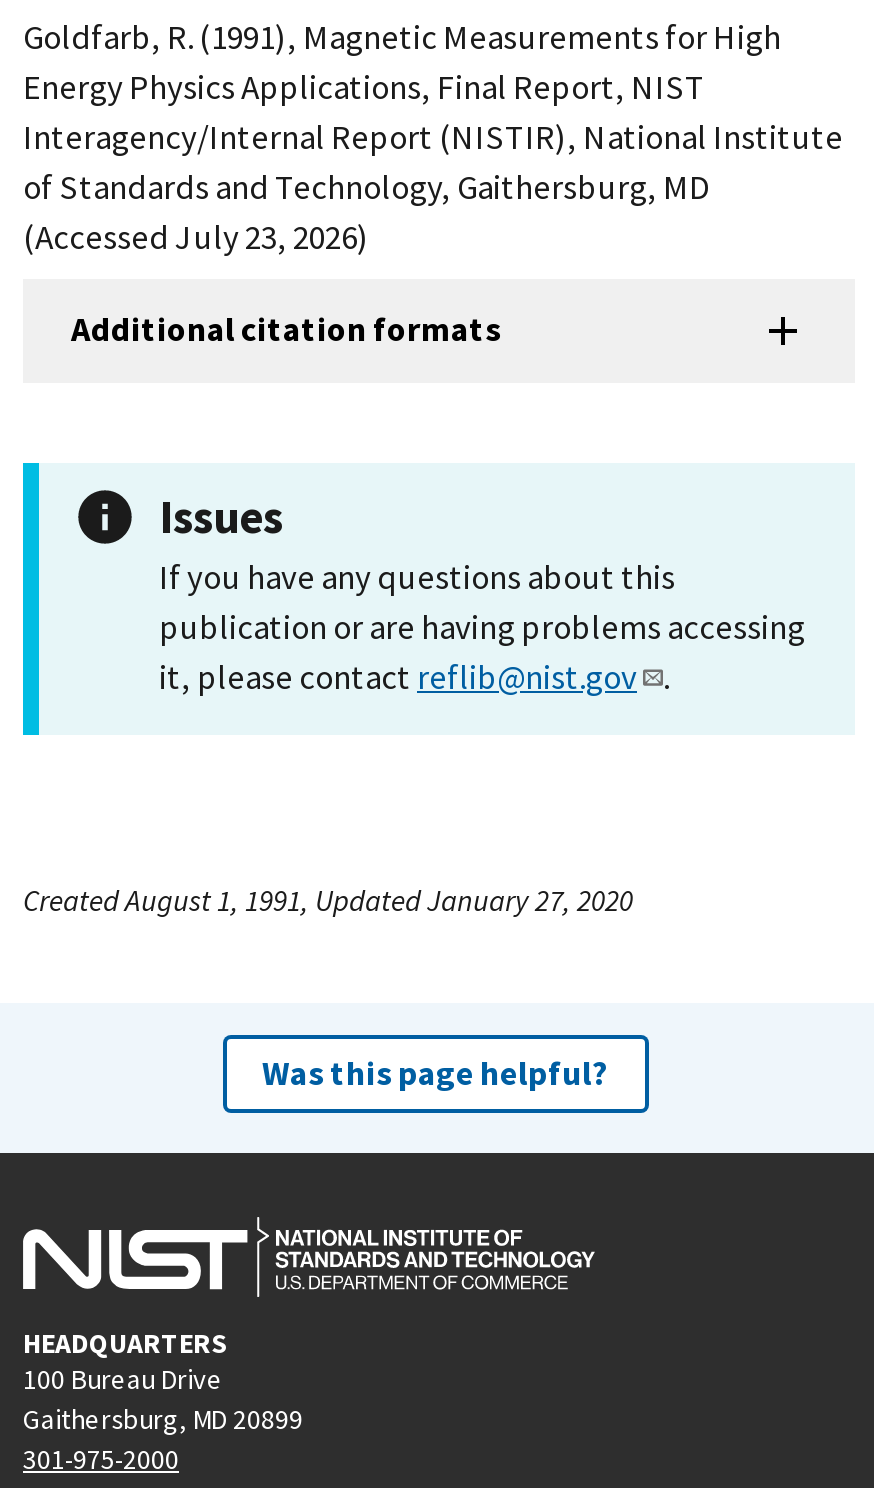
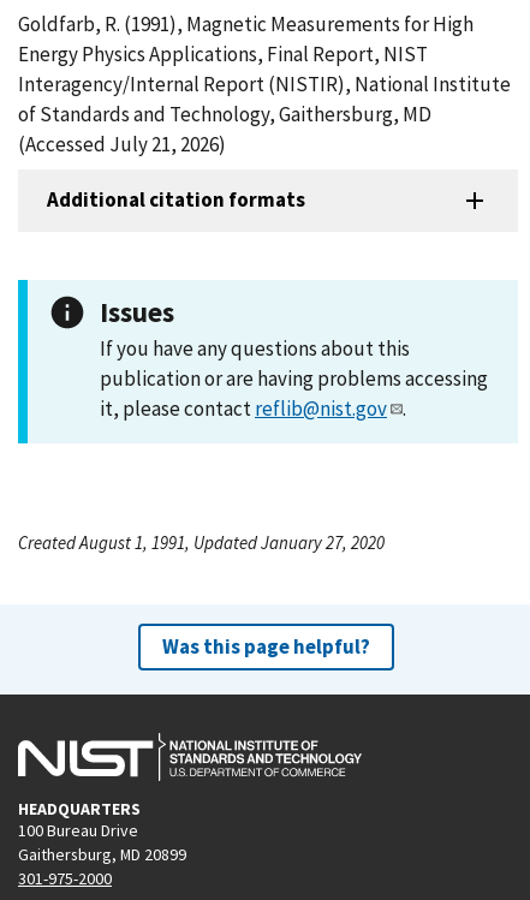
- (Accessed July 23, 2026)
+ (Accessed July 21, 2026)
